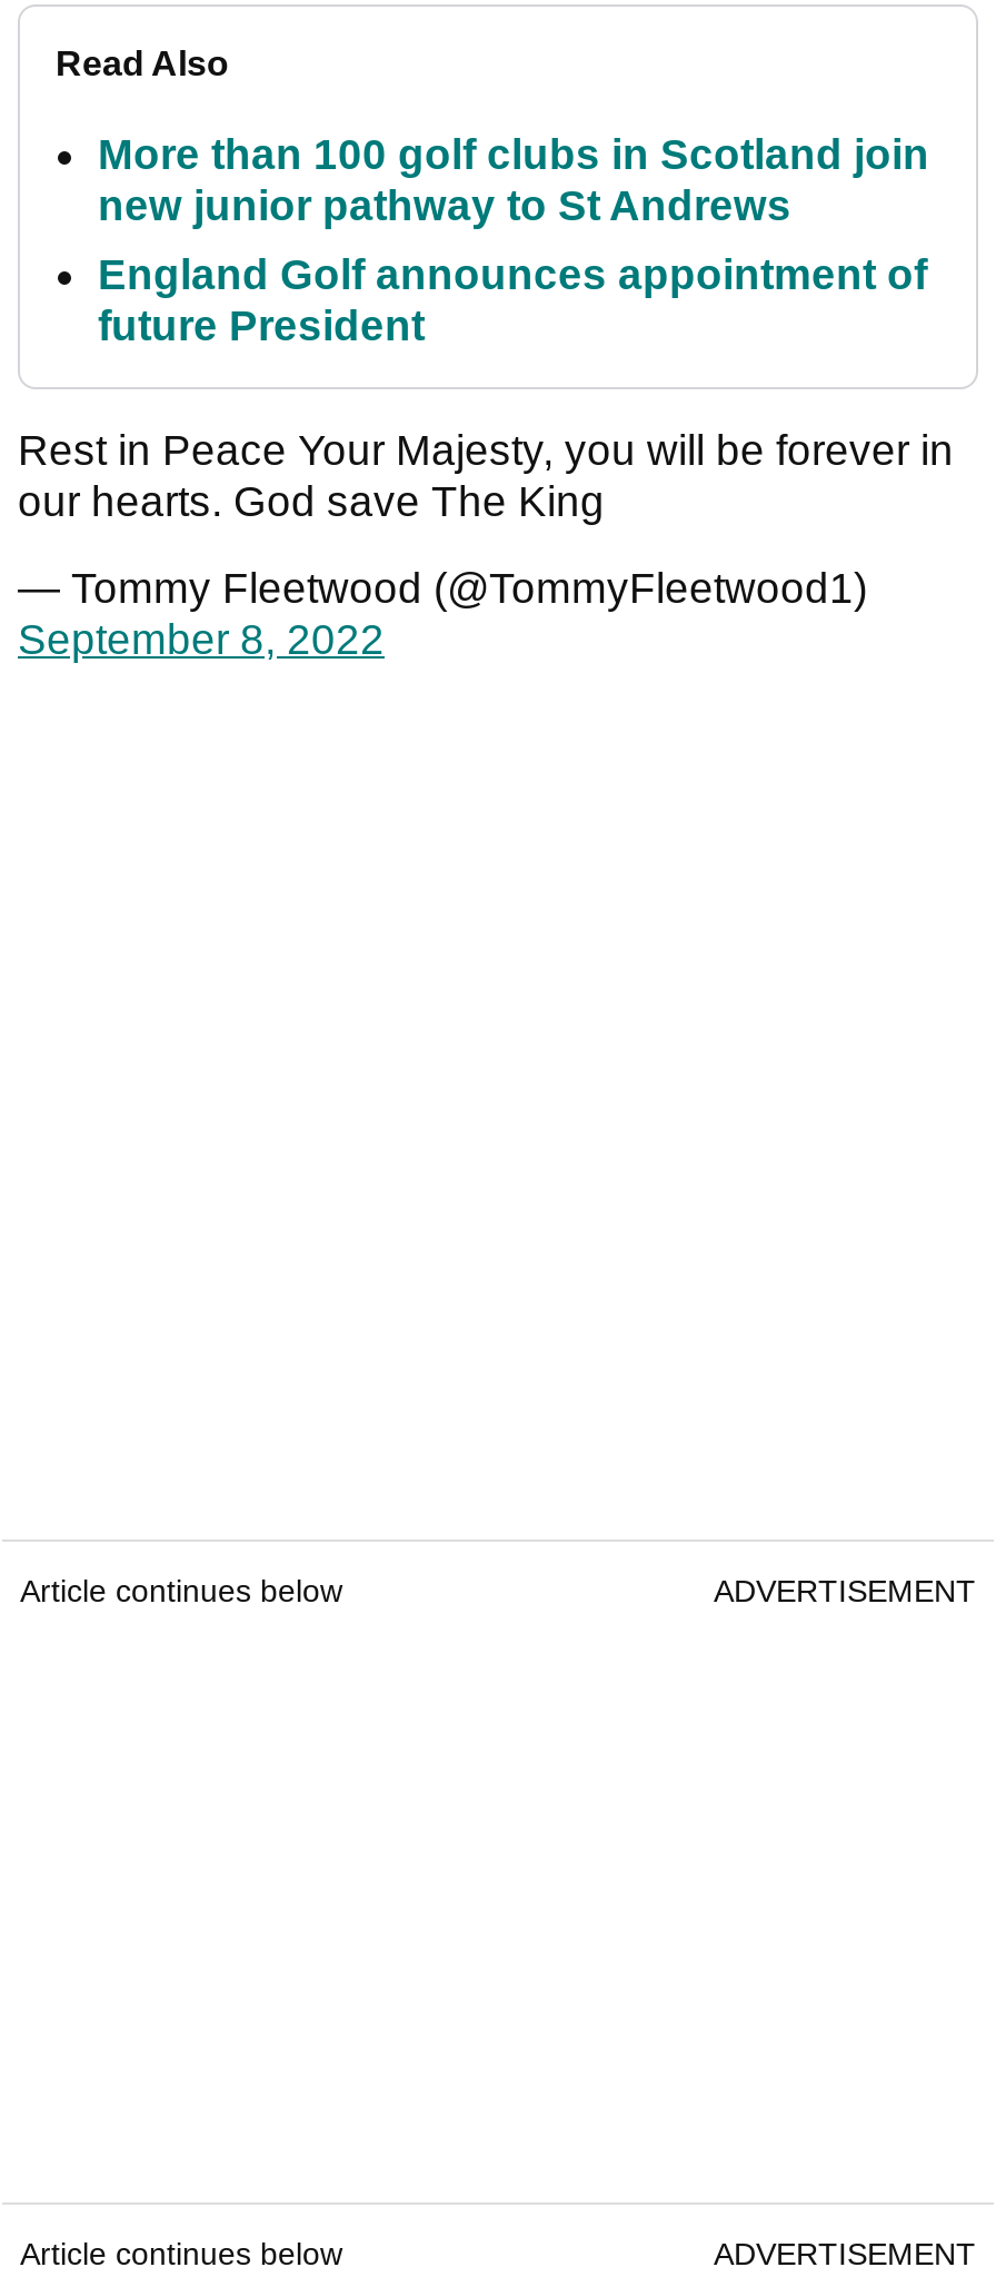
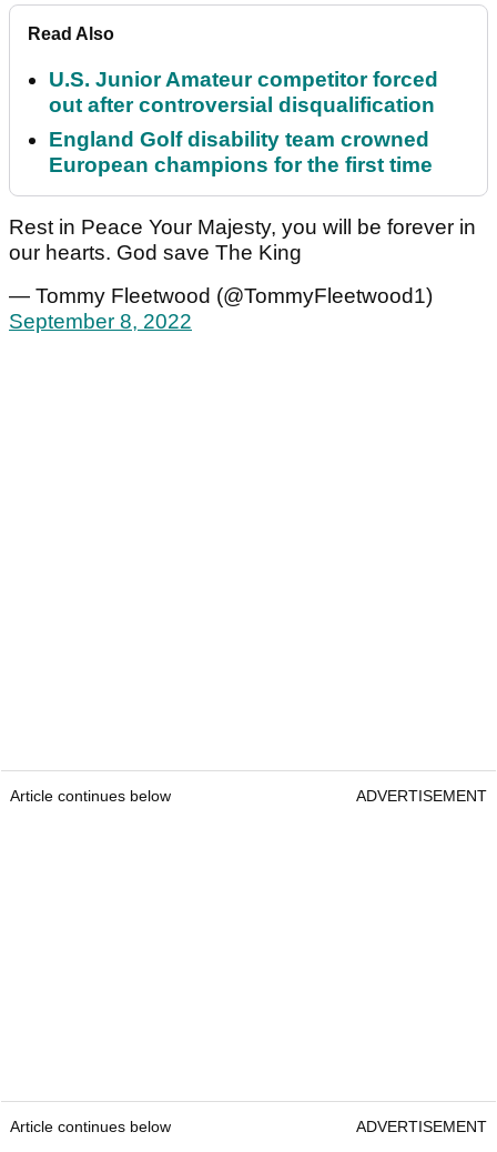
- More than 100 golf clubs in Scotland join
- new junior pathway to St Andrews
+ U.S. Junior Amateur competitor forced
+ out after controversial disqualification

- England Golf announces appointment of
- future President
+ England Golf disability team crowned
+ European champions for the first time
